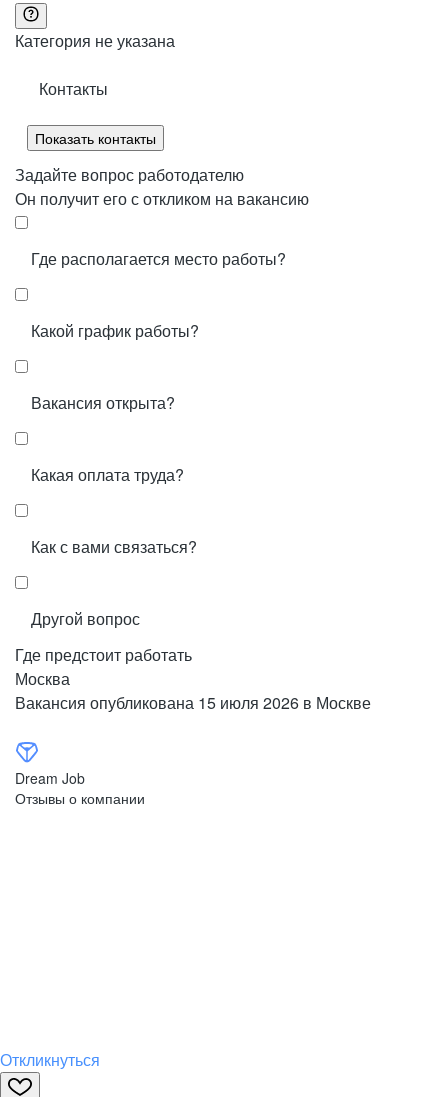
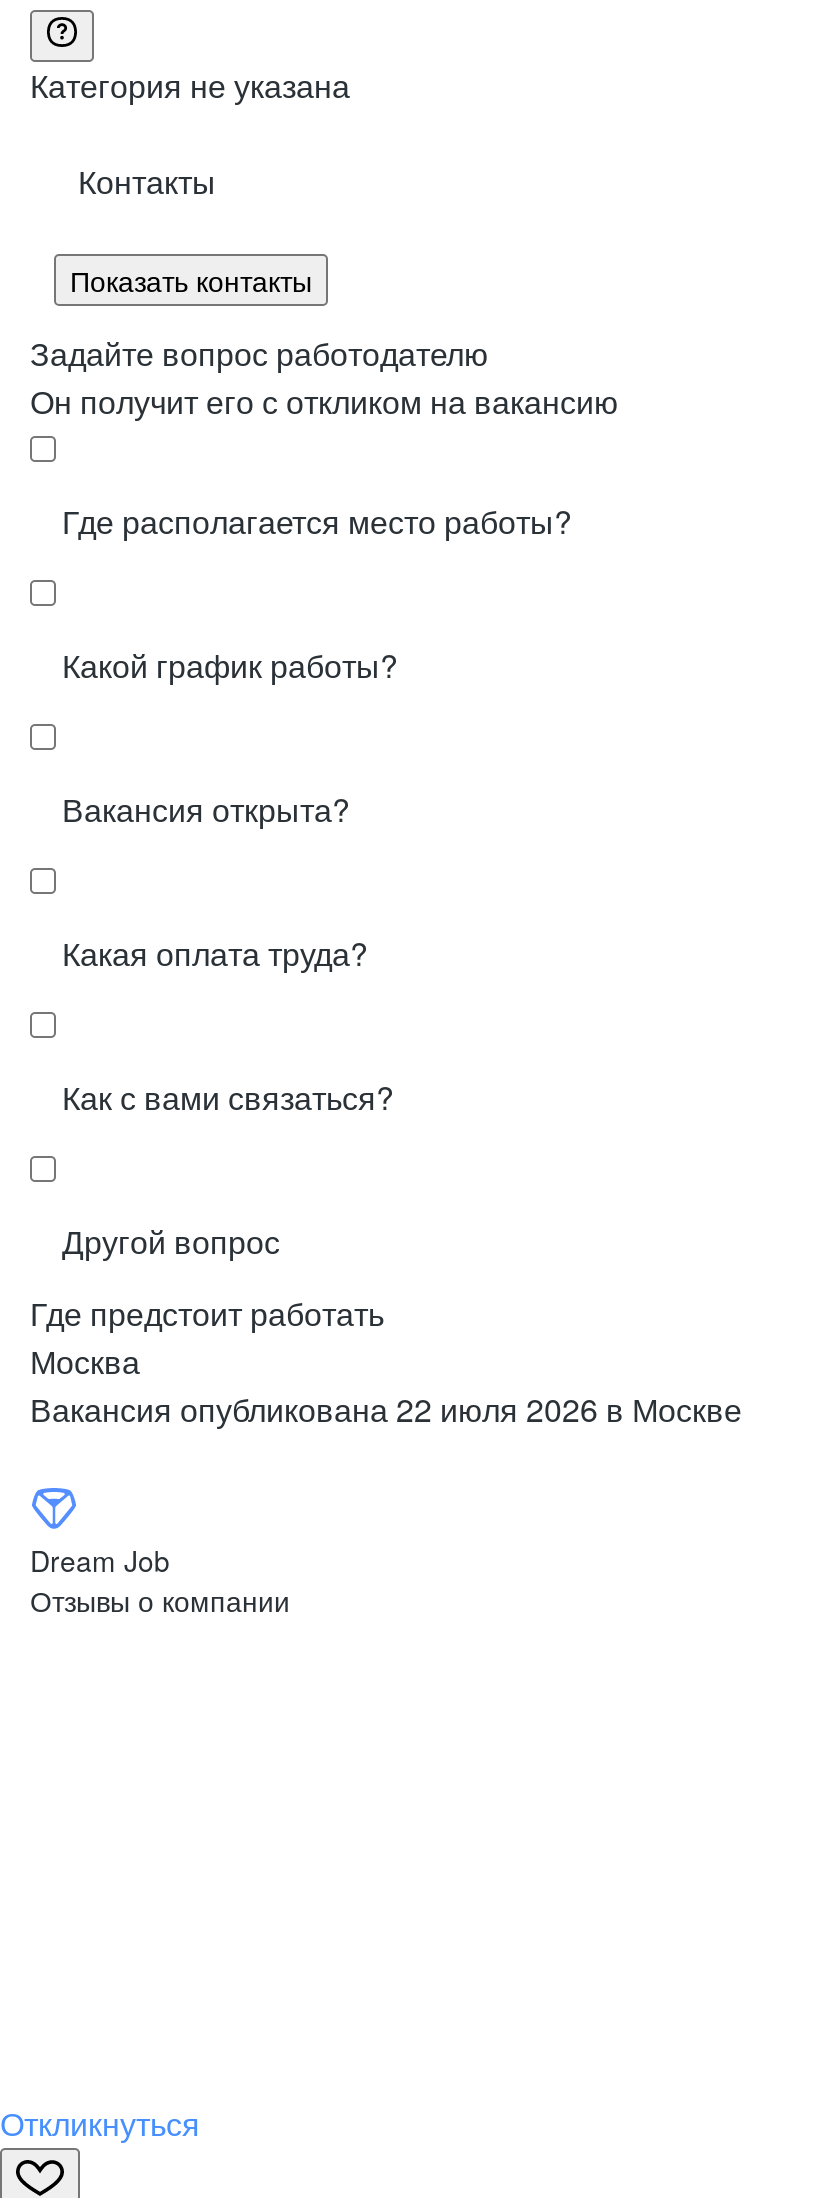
- Вакансия опубликована 15 июля 2026 в Москве
+ Вакансия опубликована 22 июля 2026 в Москве
